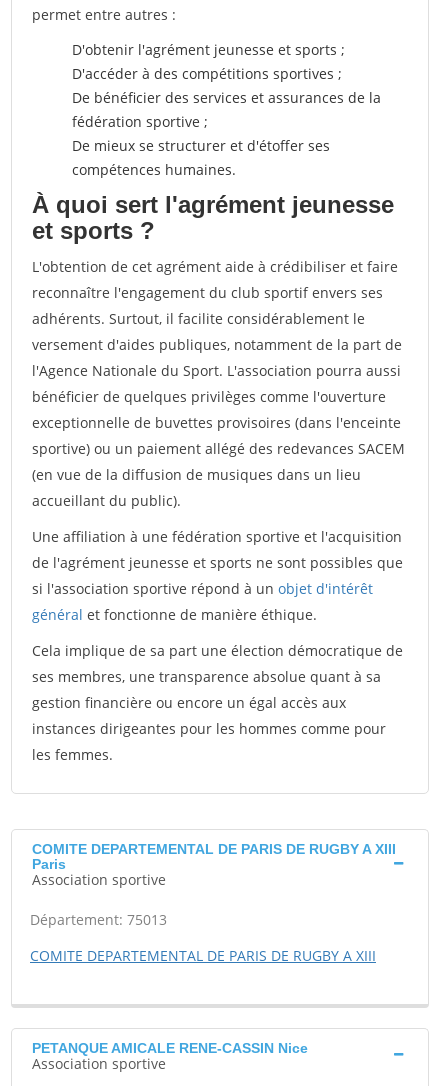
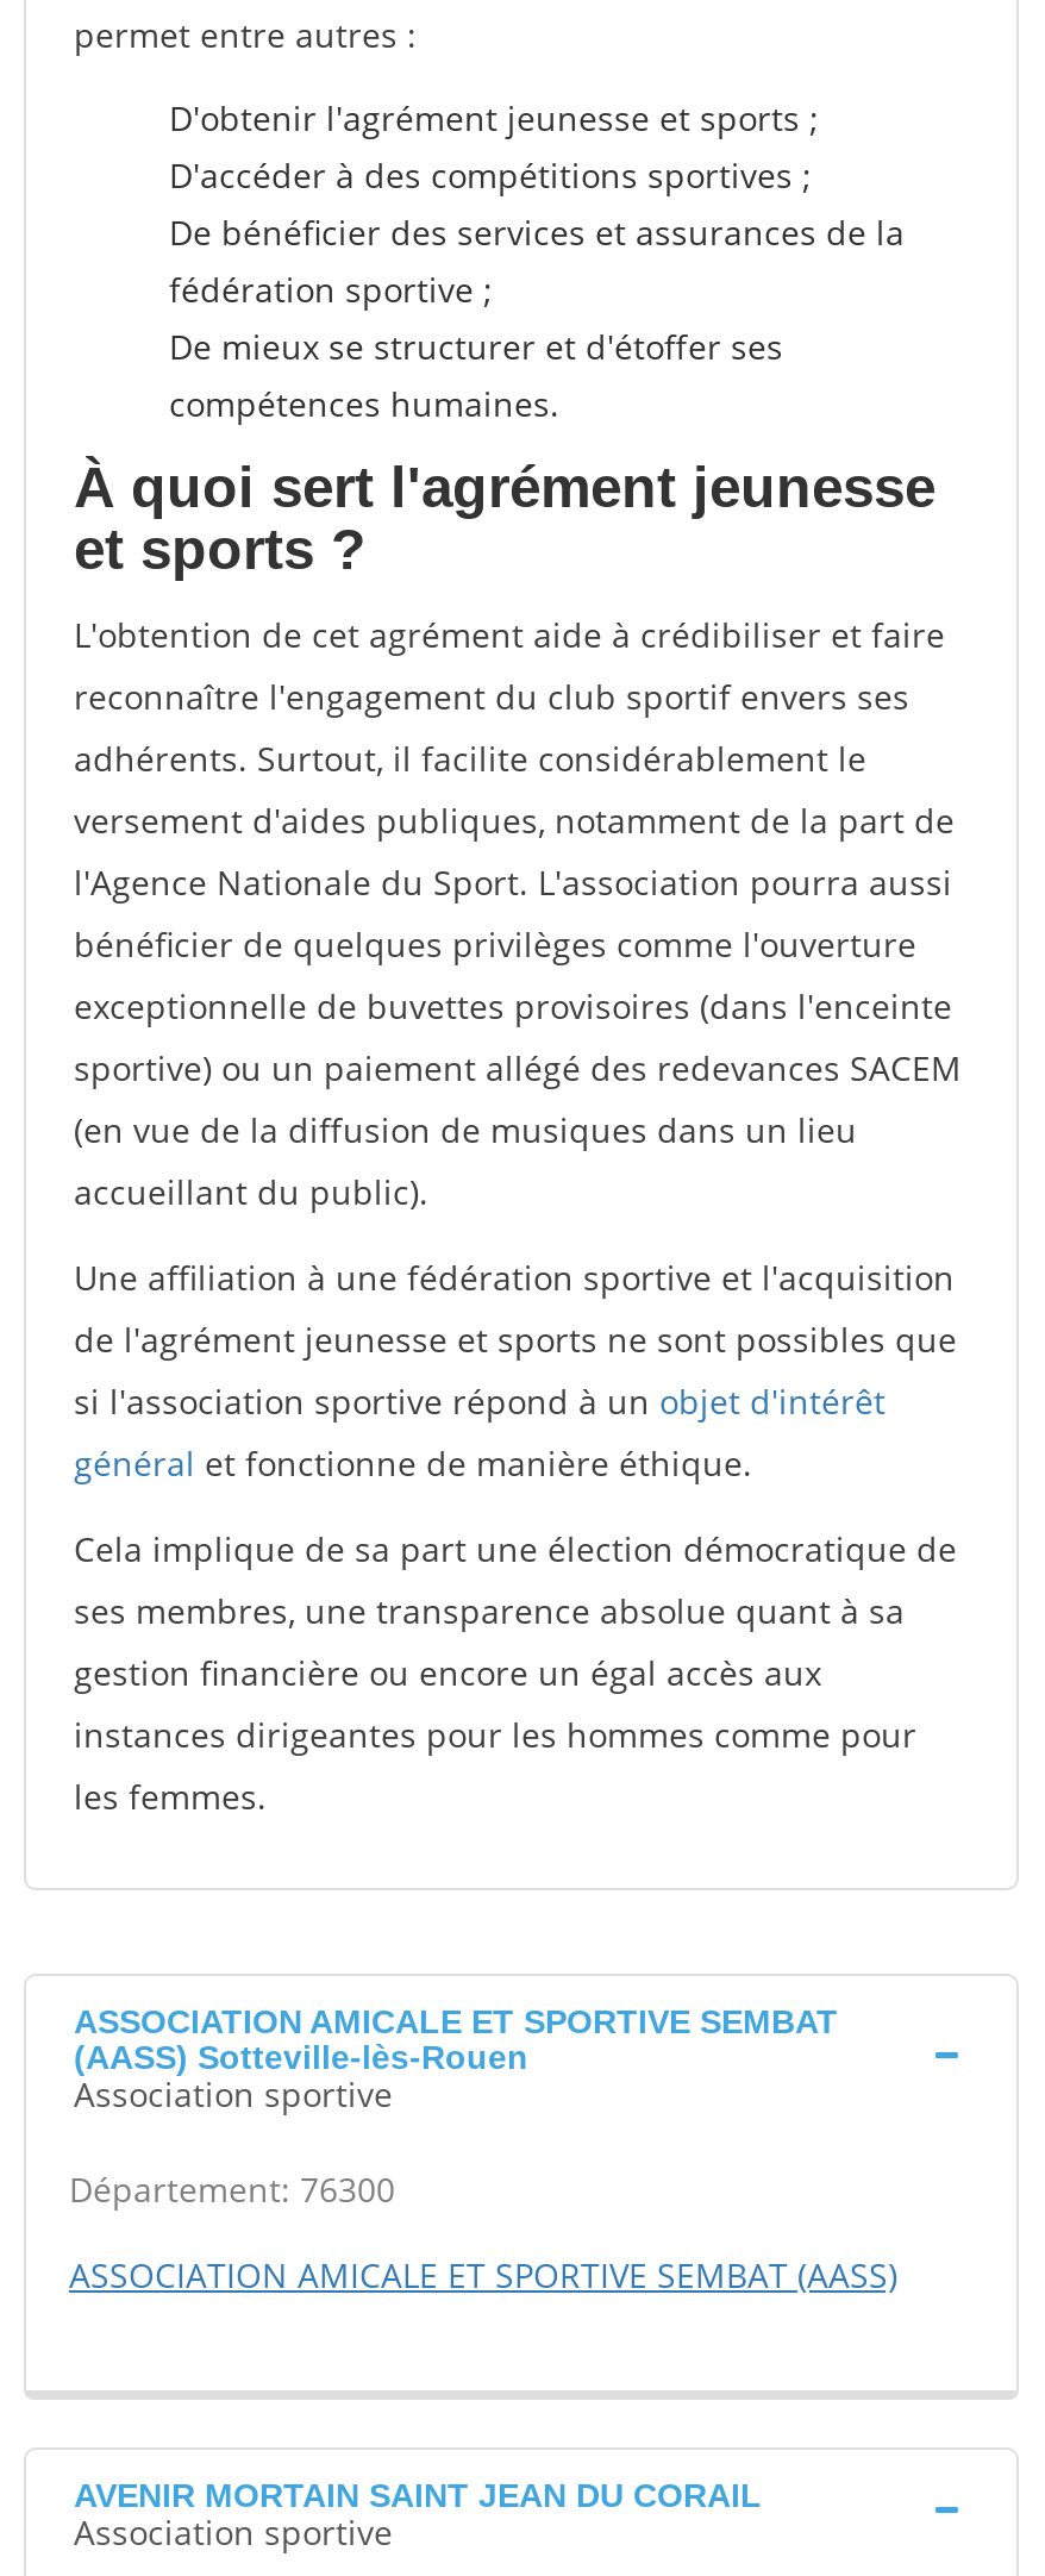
- COMITE DEPARTEMENTAL DE PARIS DE RUGBY A XIII
- Paris
+ ASSOCIATION AMICALE ET SPORTIVE SEMBAT
+ (AASS) Sotteville-lès-Rouen

- Département: 75013
+ Département: 76300

- COMITE DEPARTEMENTAL DE PARIS DE RUGBY A XIII
+ ASSOCIATION AMICALE ET SPORTIVE SEMBAT (AASS)

- PETANQUE AMICALE RENE-CASSIN Nice
+ AVENIR MORTAIN SAINT JEAN DU CORAIL
